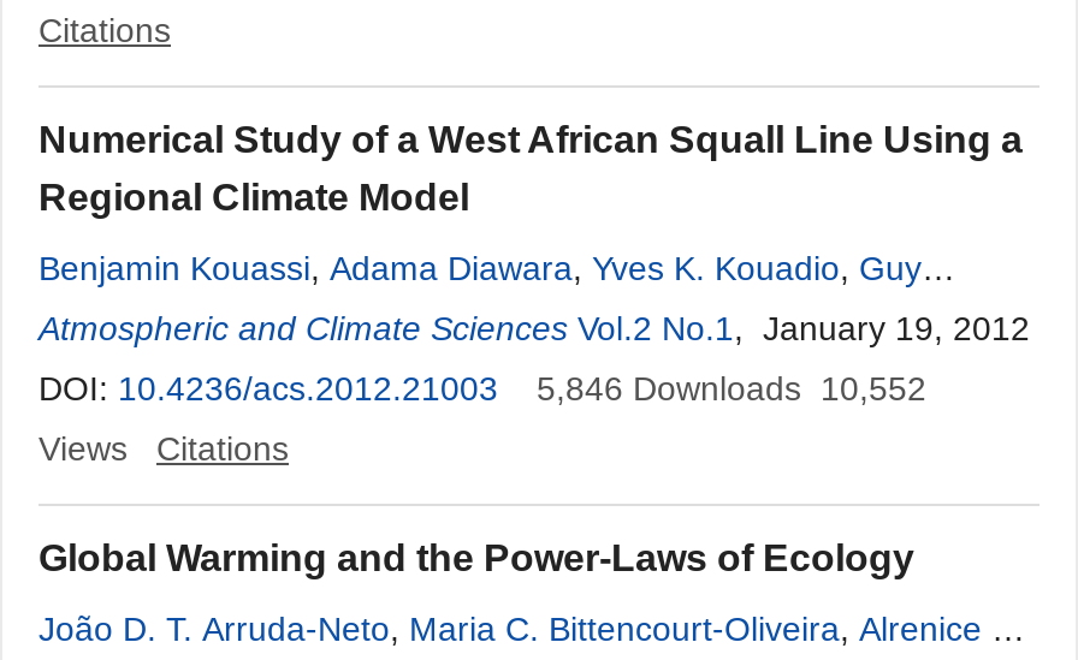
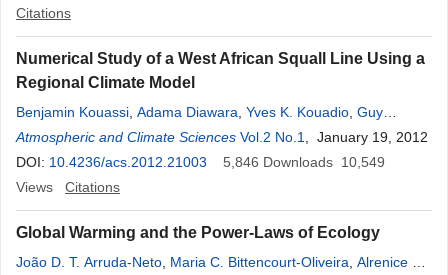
- 5,846 Downloads 10,552
+ 5,846 Downloads 10,549
